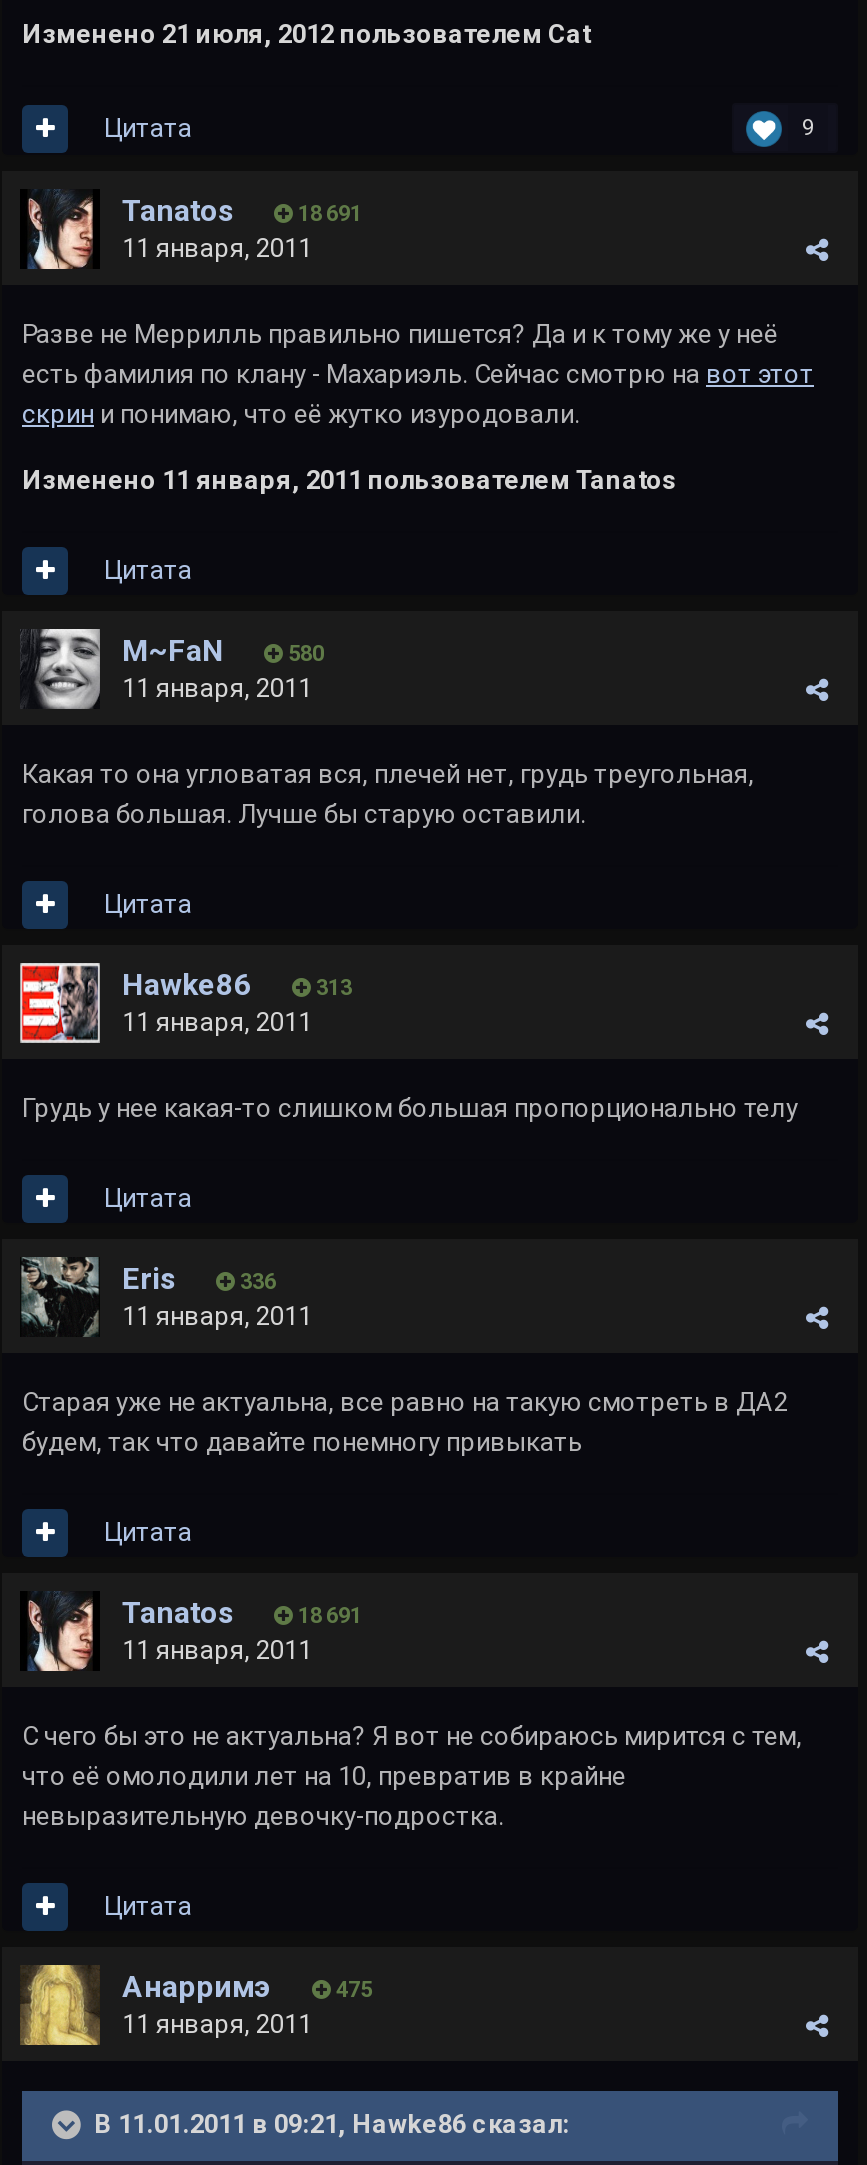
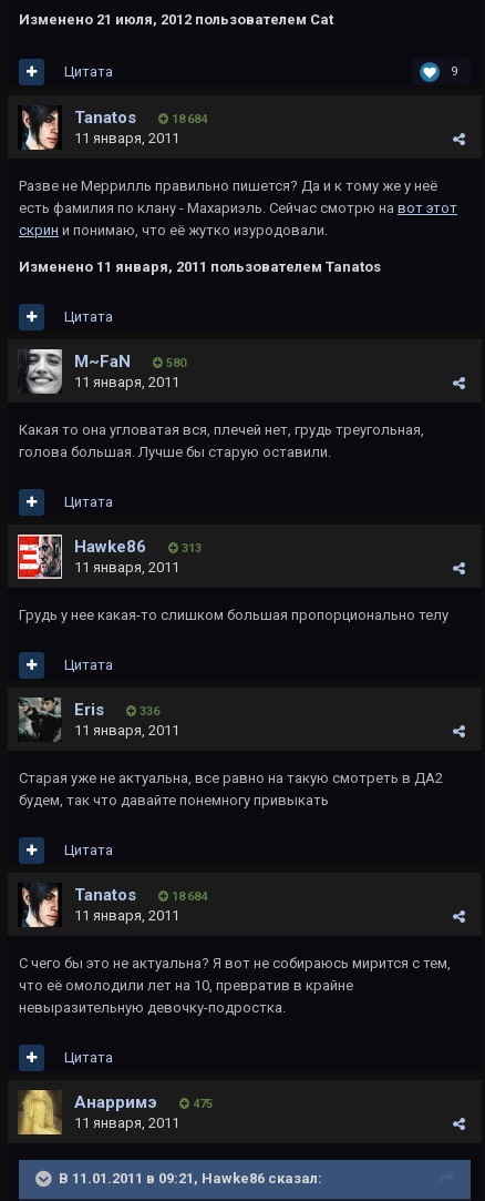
- 18 691
+ 18 684

- 18 691
+ 18 684
